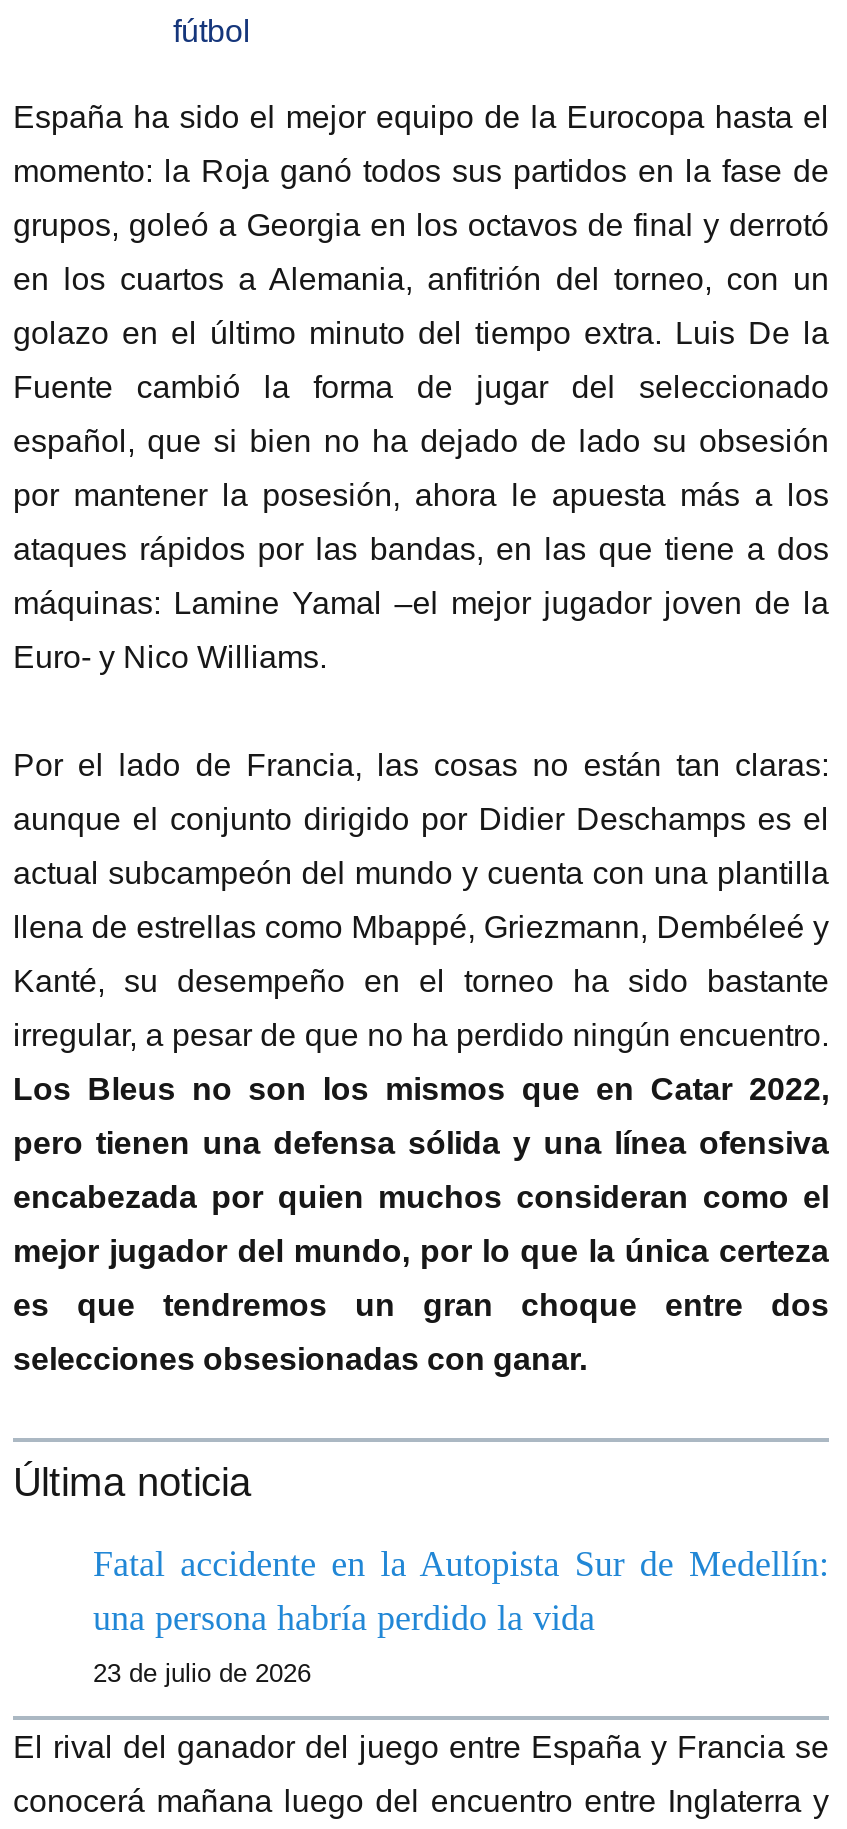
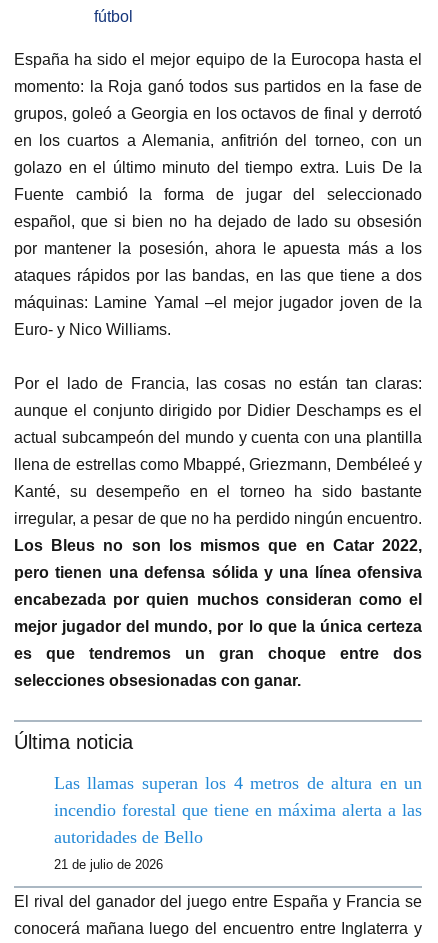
- Fatal accidente en la Autopista Sur de Medellín:
- una persona habría perdido la vida
+ Las llamas superan los 4 metros de altura en un
+ incendio forestal que tiene en máxima alerta a las
+ autoridades de Bello

- 23 de julio de 2026
+ 21 de julio de 2026
